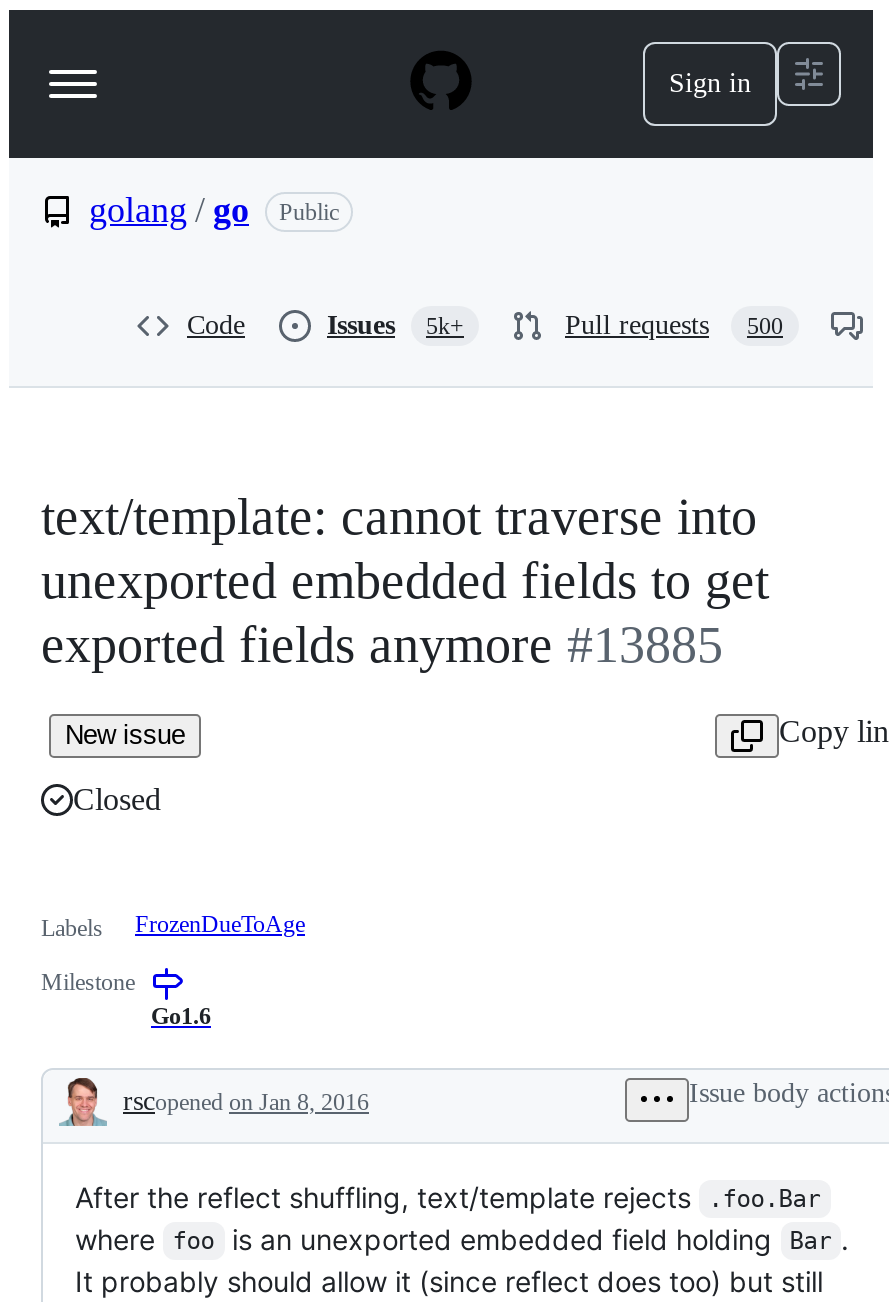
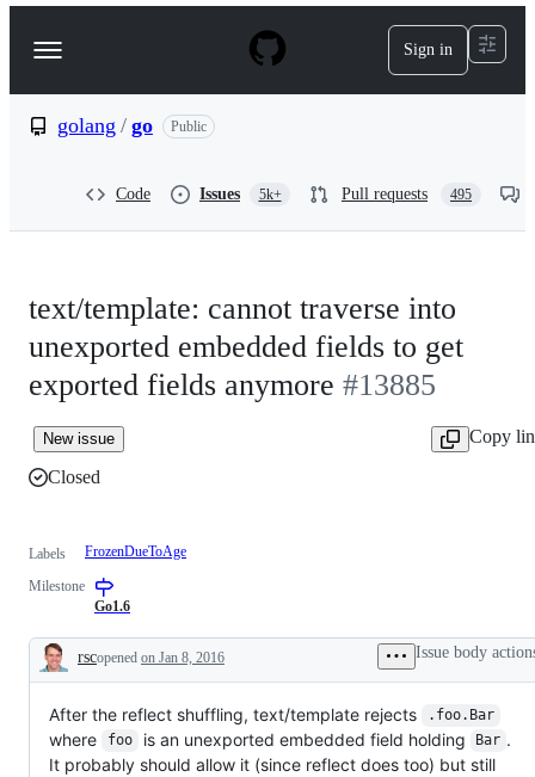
- Pull requests 500
+ Pull requests 495
